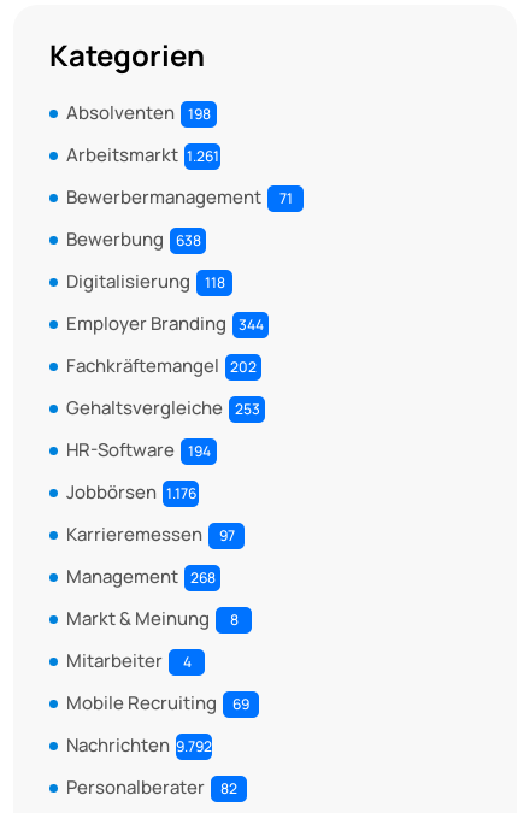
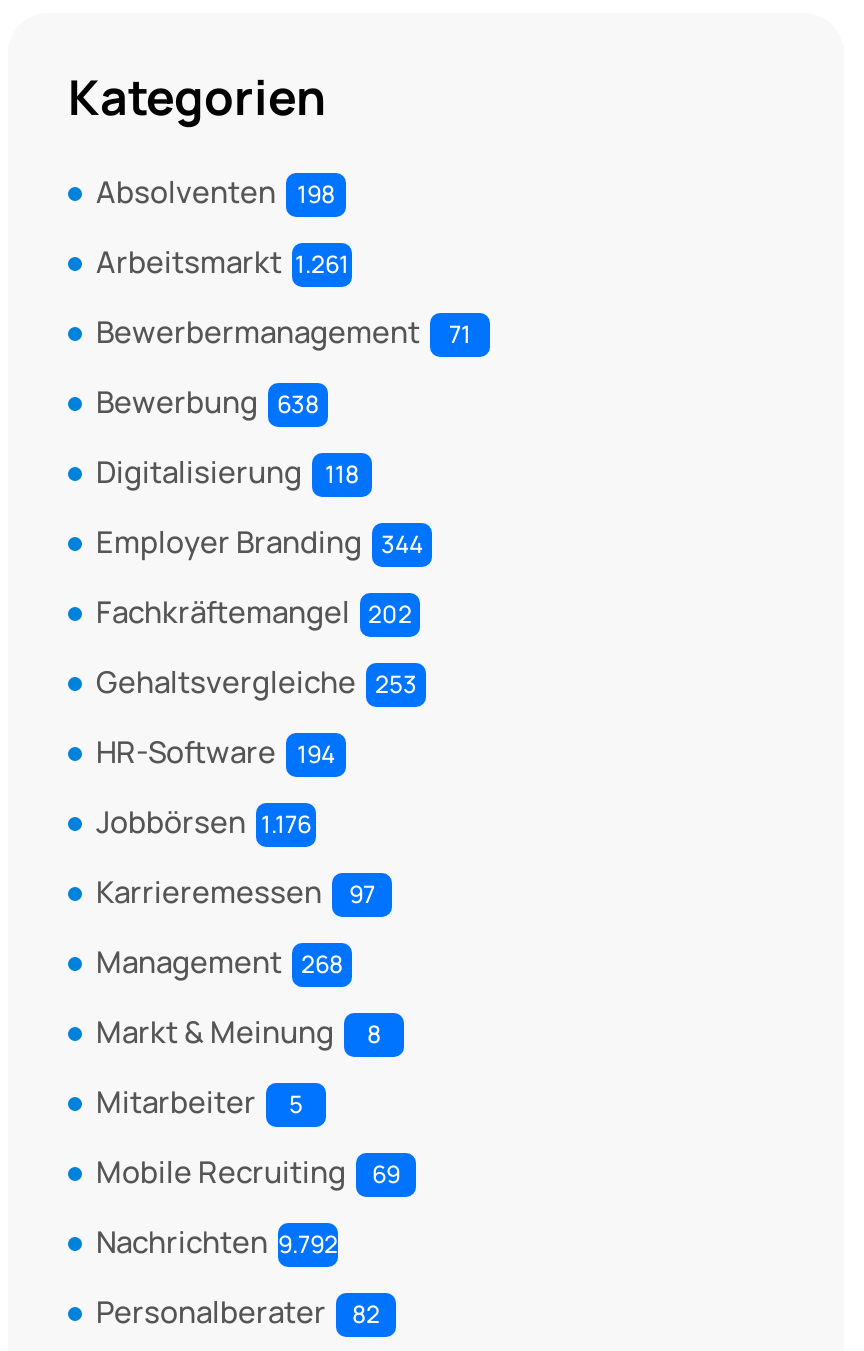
- Mitarbeiter 4
+ Mitarbeiter 5
